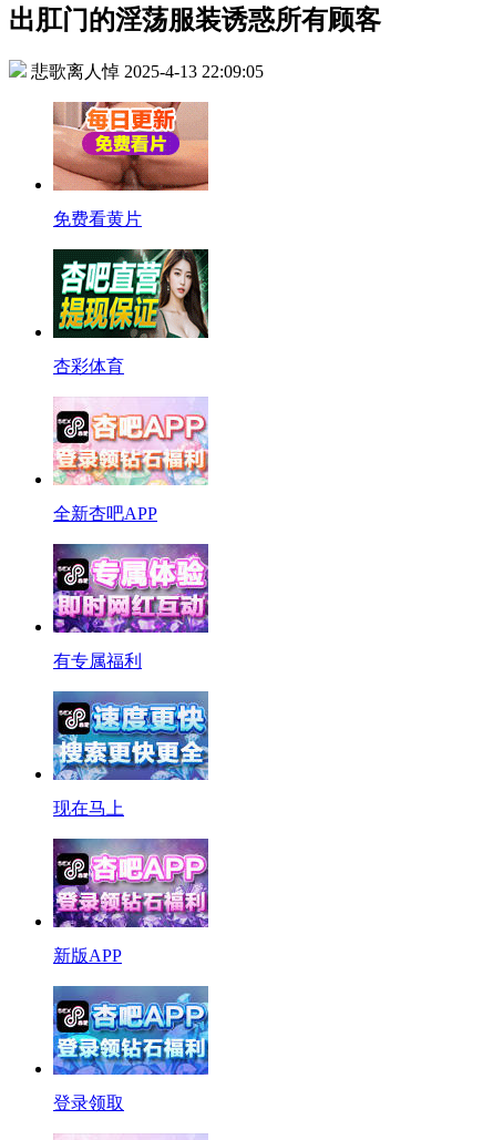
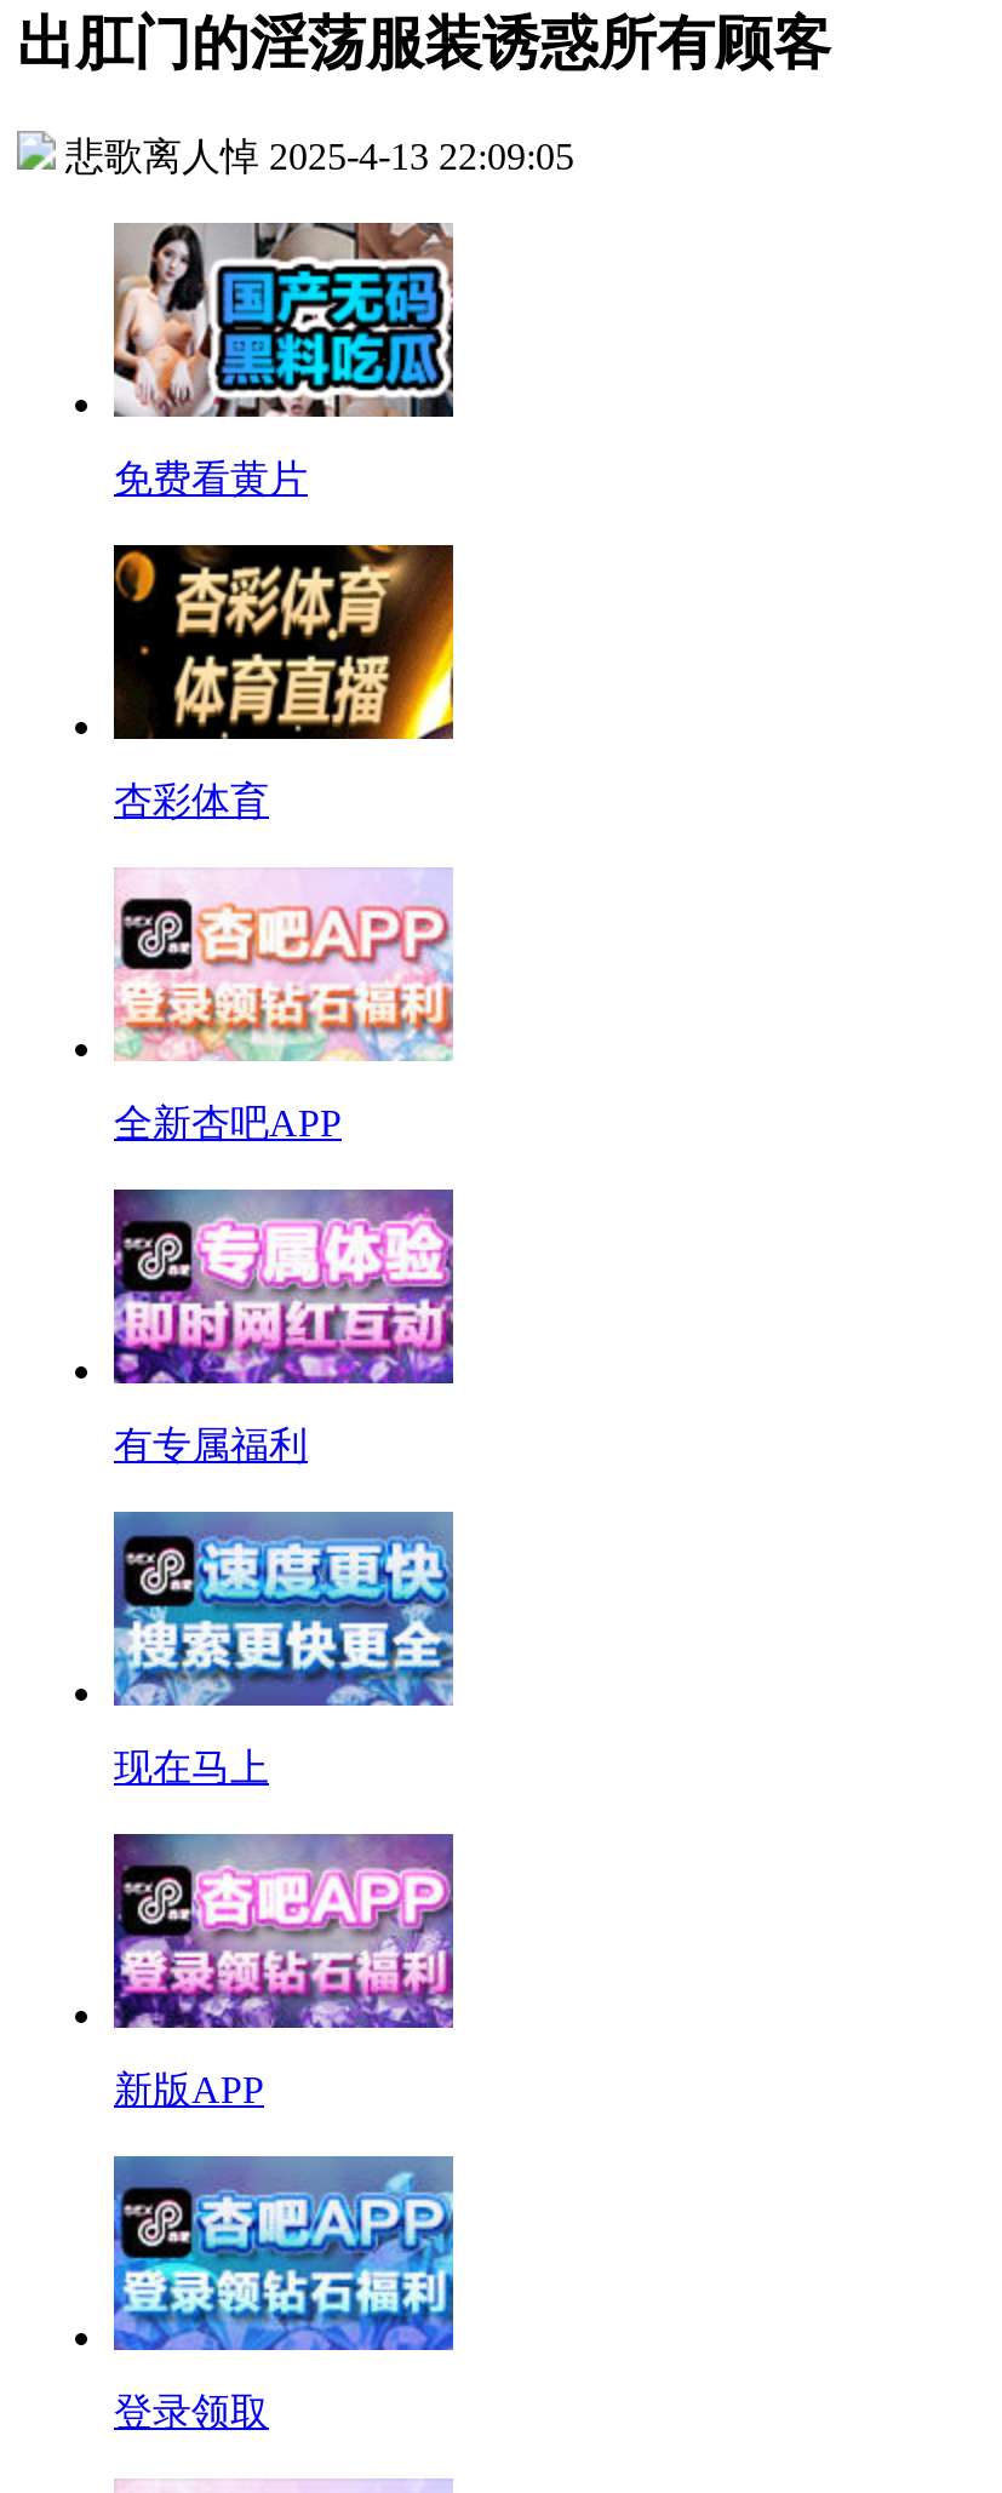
- [image]
+ [image]

- [image]
+ [image]
